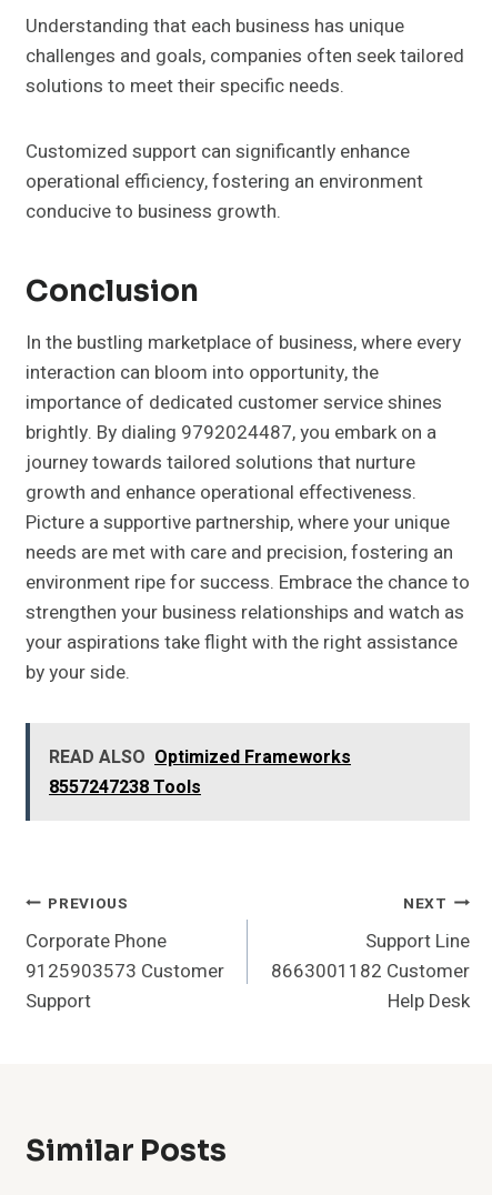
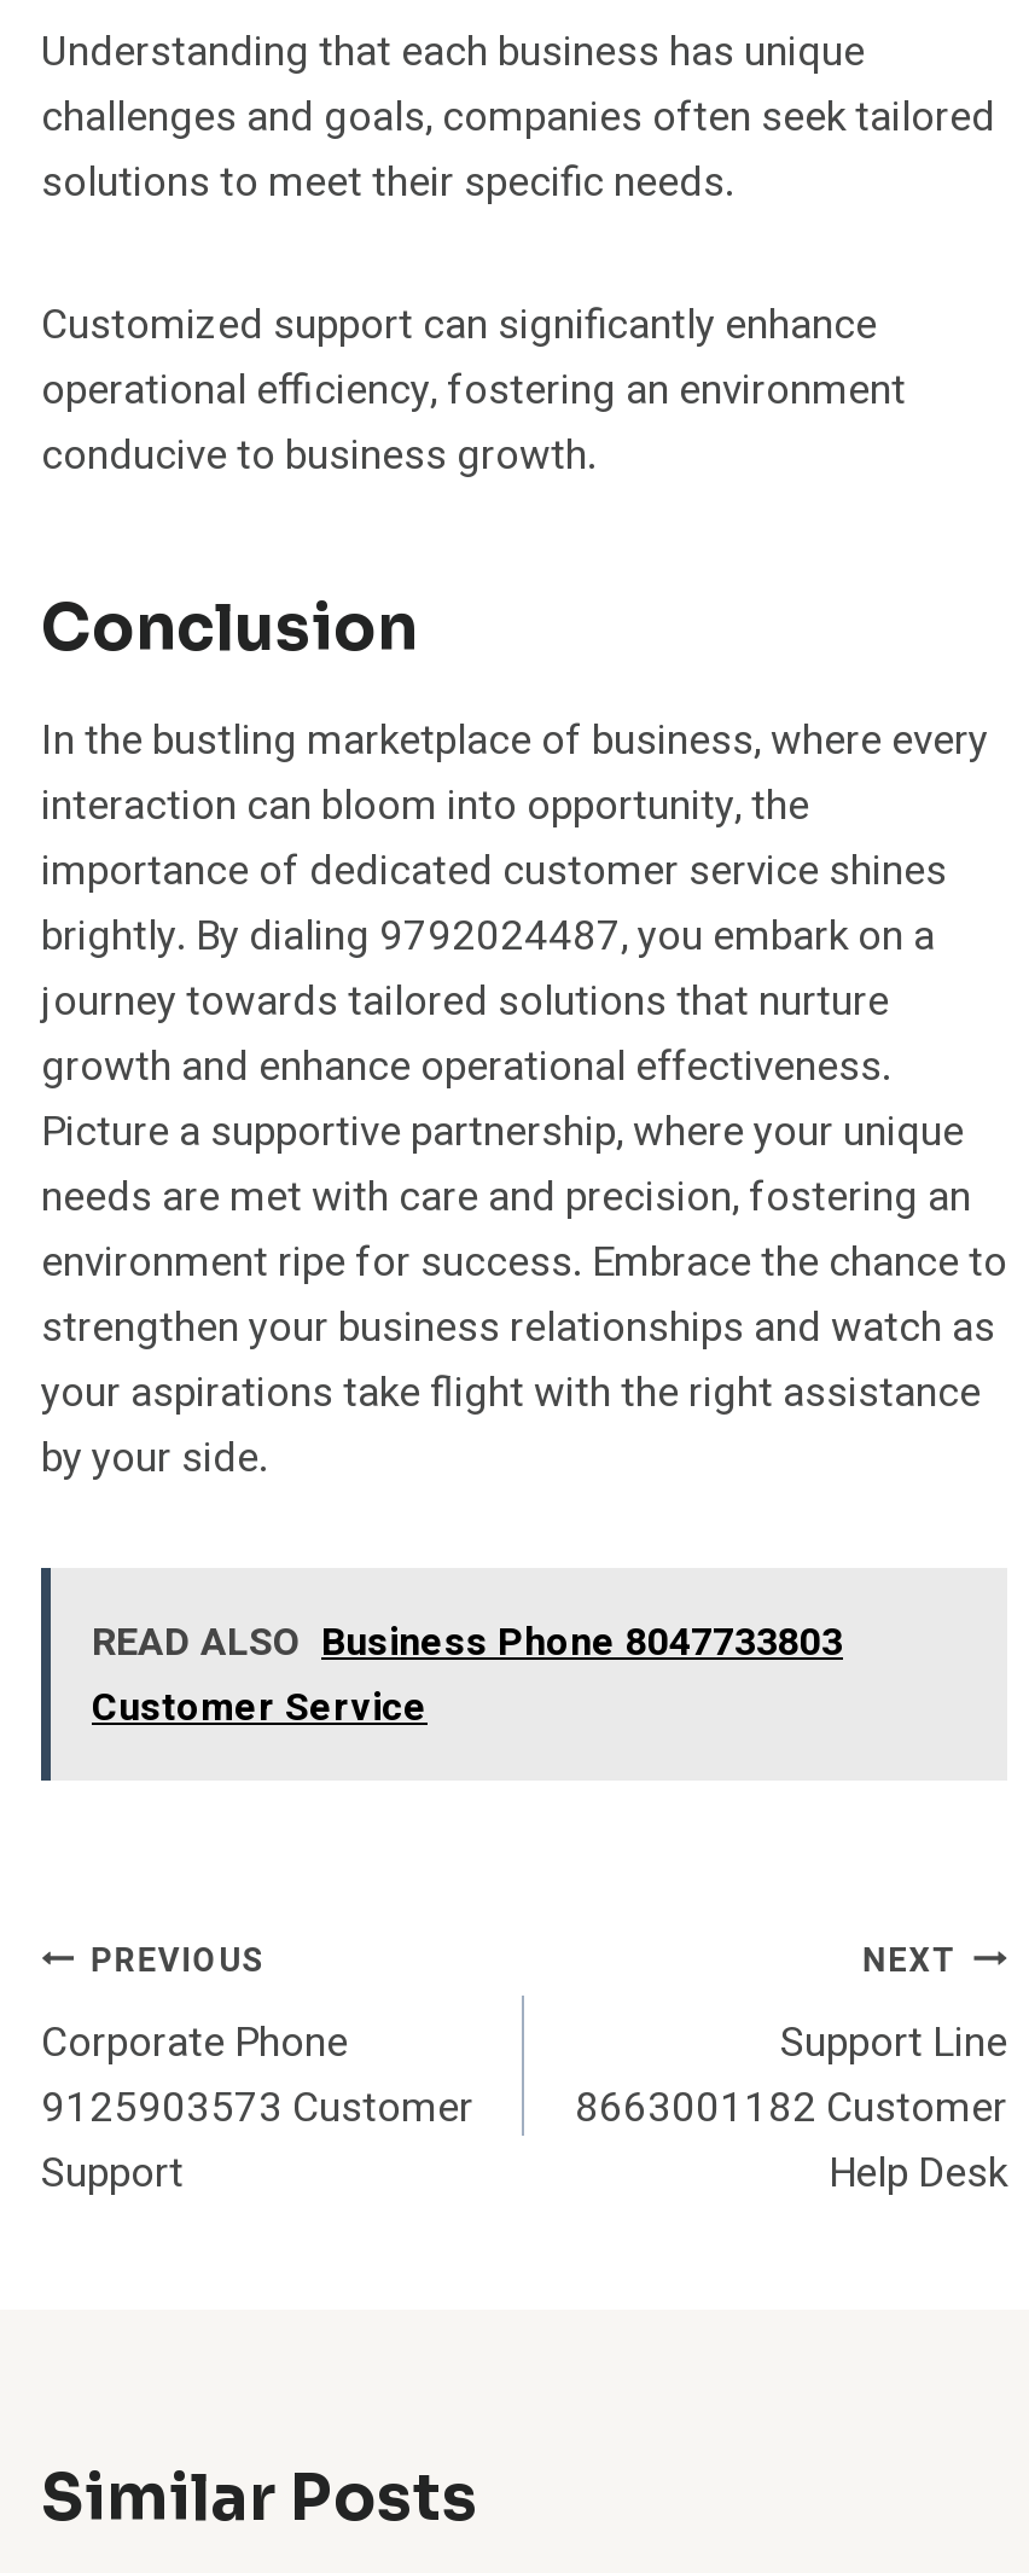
- READ ALSO Optimized Frameworks
- 8557247238 Tools
+ READ ALSO Business Phone 8047733803
+ Customer Service
